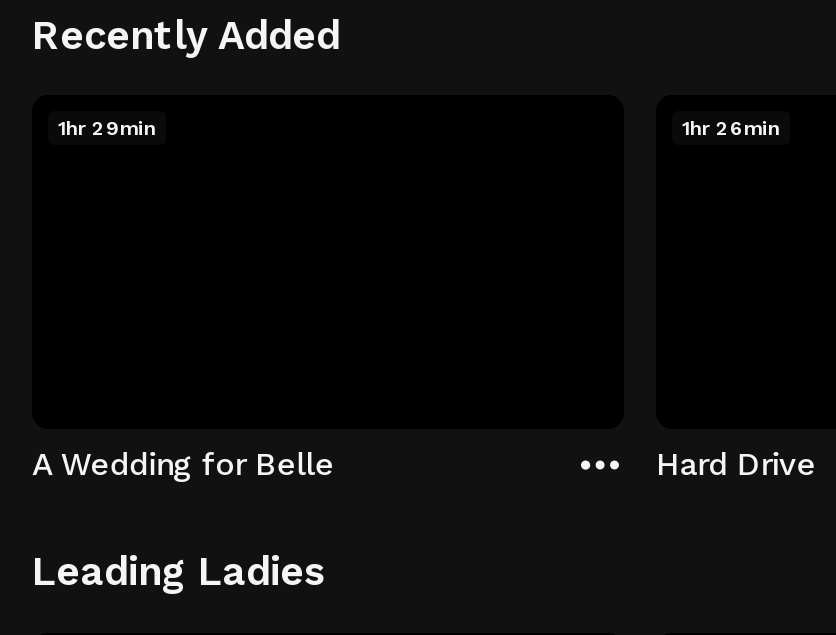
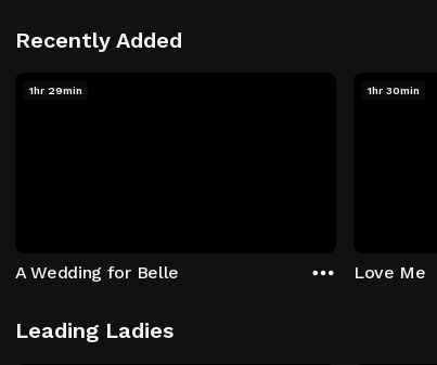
- 1hr 26min
+ 1hr 30min

- Hard Drive
+ Love Me
